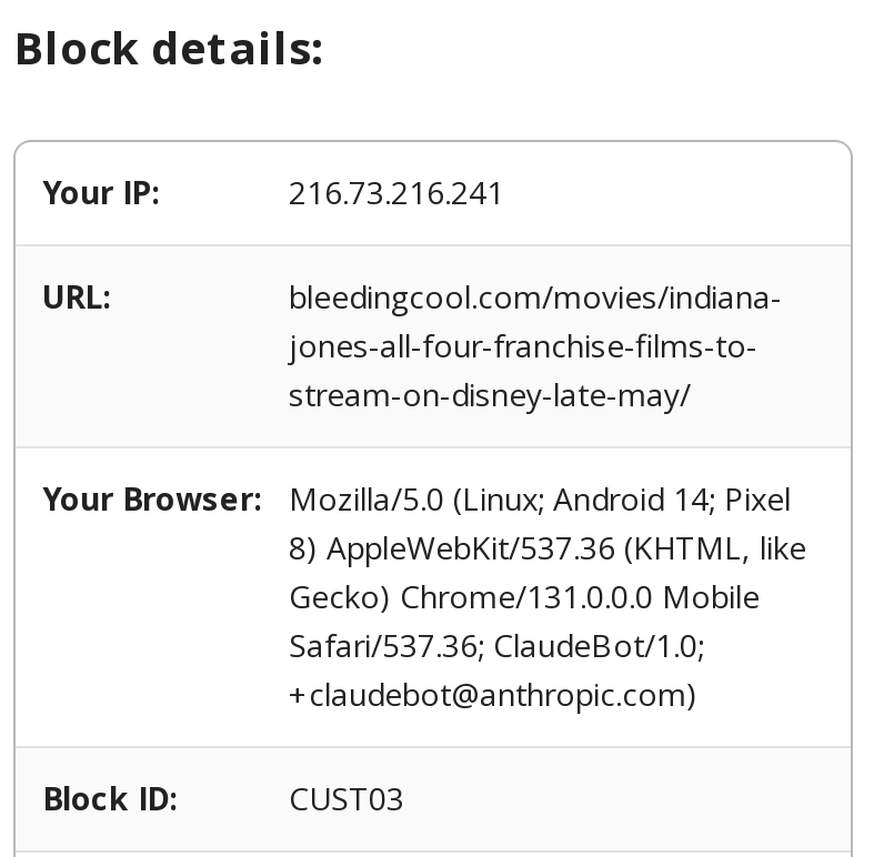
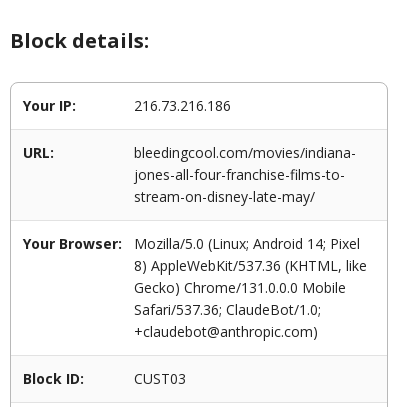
- 216.73.216.241
+ 216.73.216.186
